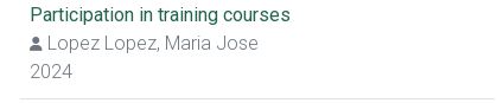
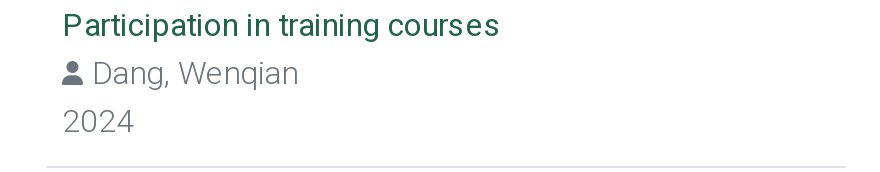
- Lopez Lopez, Maria Jose
+ Dang, Wenqian
